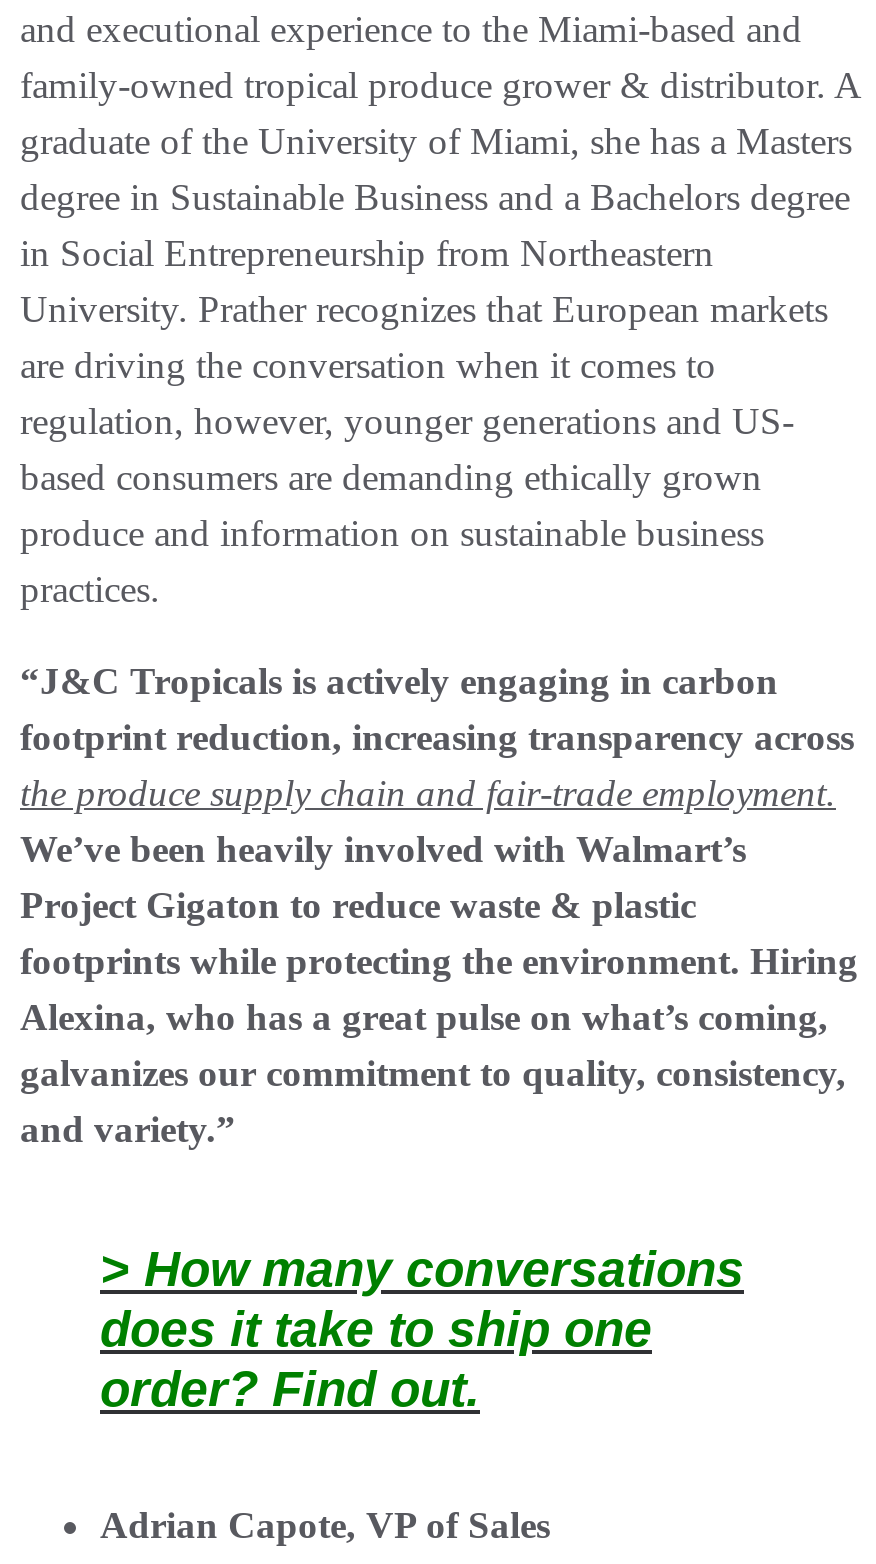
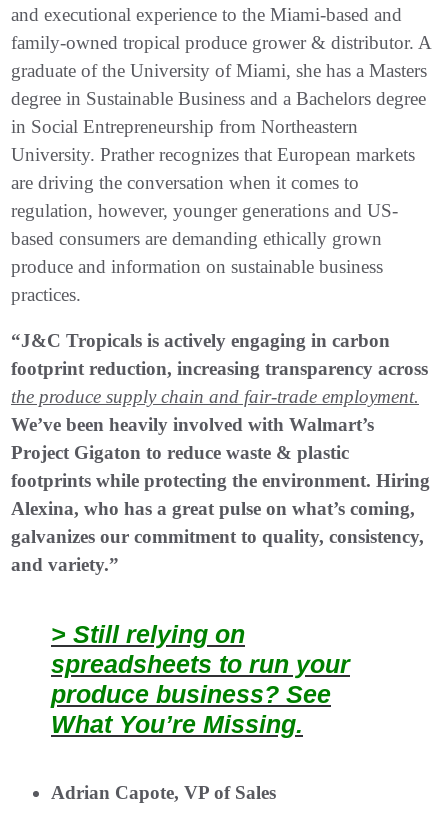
- > How many conversations
- does it take to ship one
- order? Find out.
+ > Still relying on
+ spreadsheets to run your
+ produce business? See
+ What You’re Missing.
